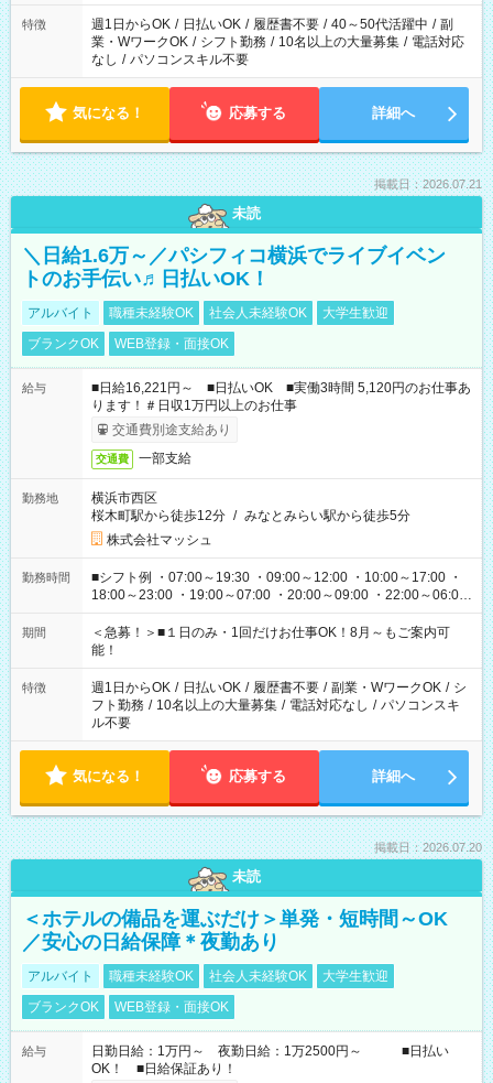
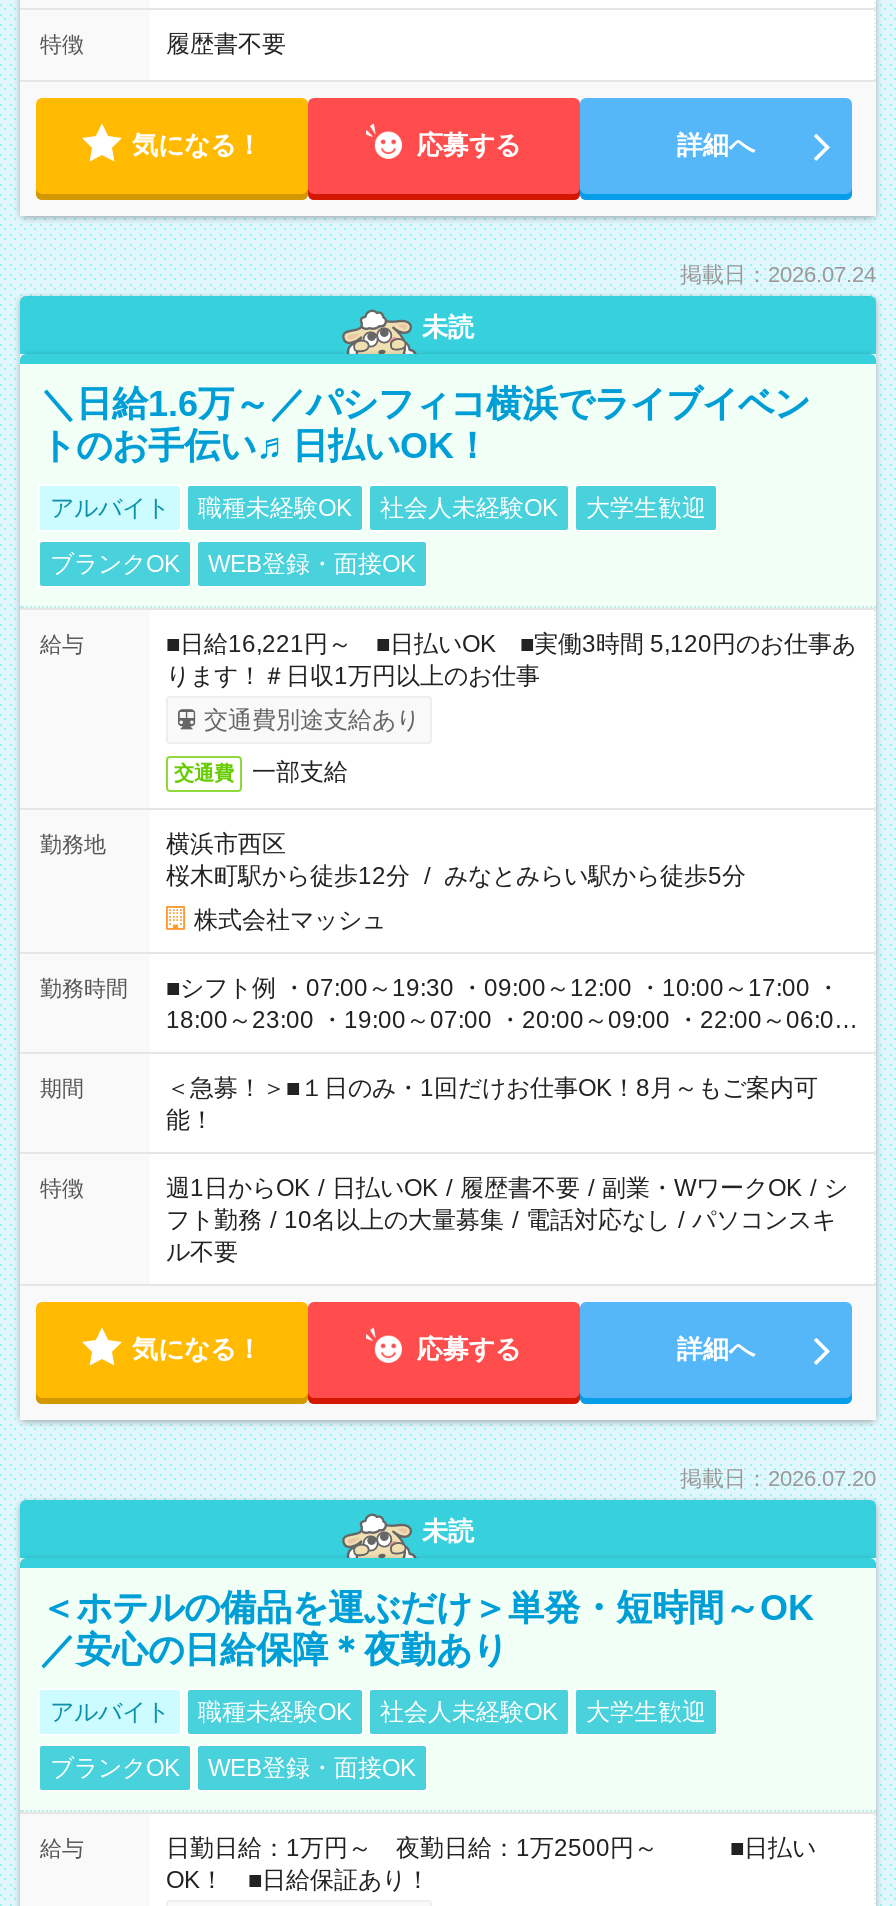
- 週1日からOK / 日払いOK / 履歴書不要 / 40～50代活躍中 / 副
- 業・WワークOK / シフト勤務 / 10名以上の大量募集 / 電話対応
- なし / パソコンスキル不要
+ 履歴書不要

- 掲載日：2026.07.21
+ 掲載日：2026.07.24
